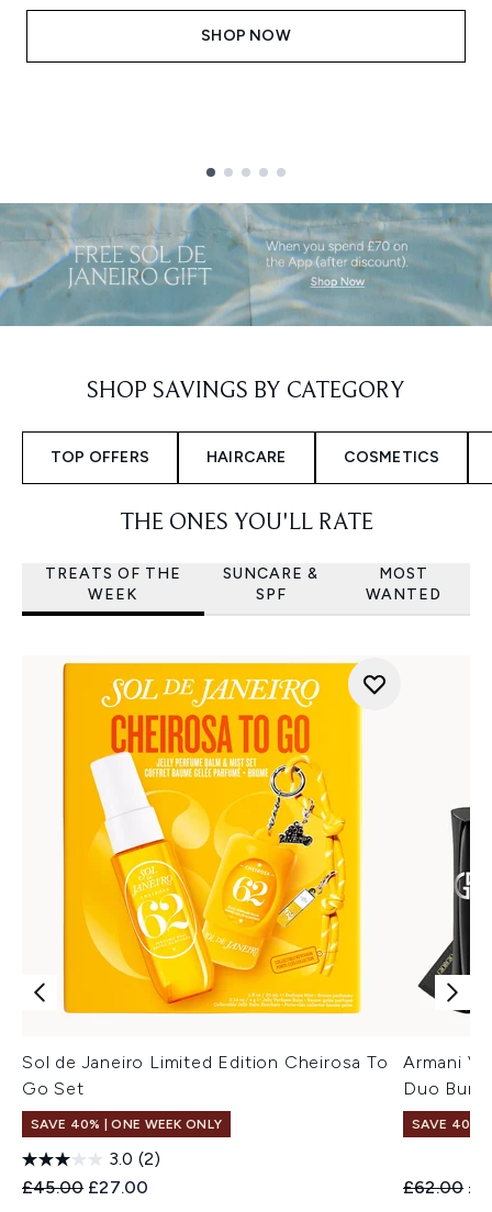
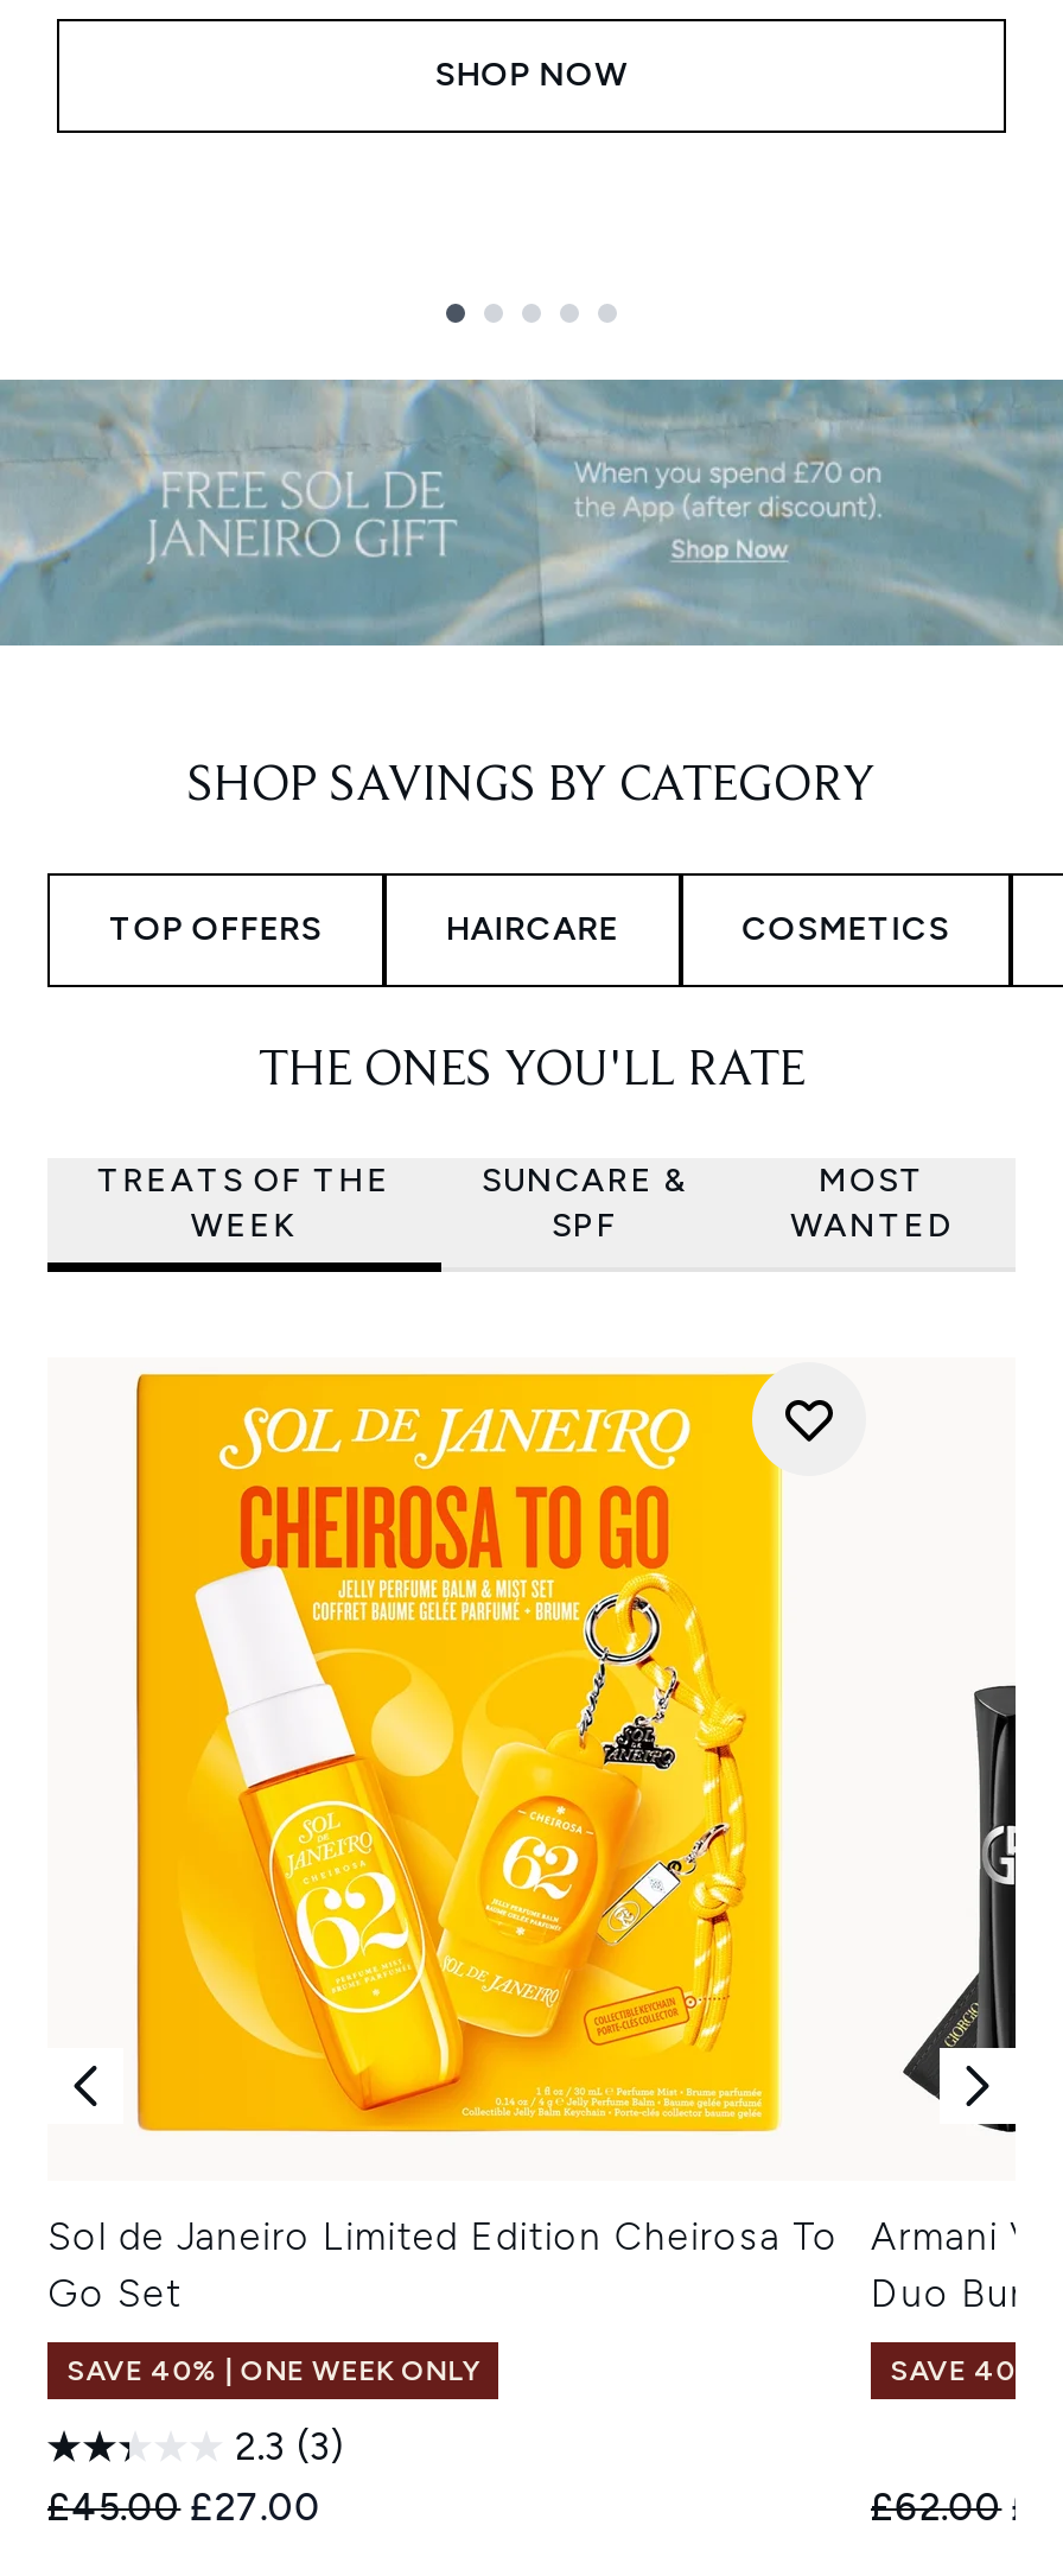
- 3.0 (2)
+ 2.3 (3)
